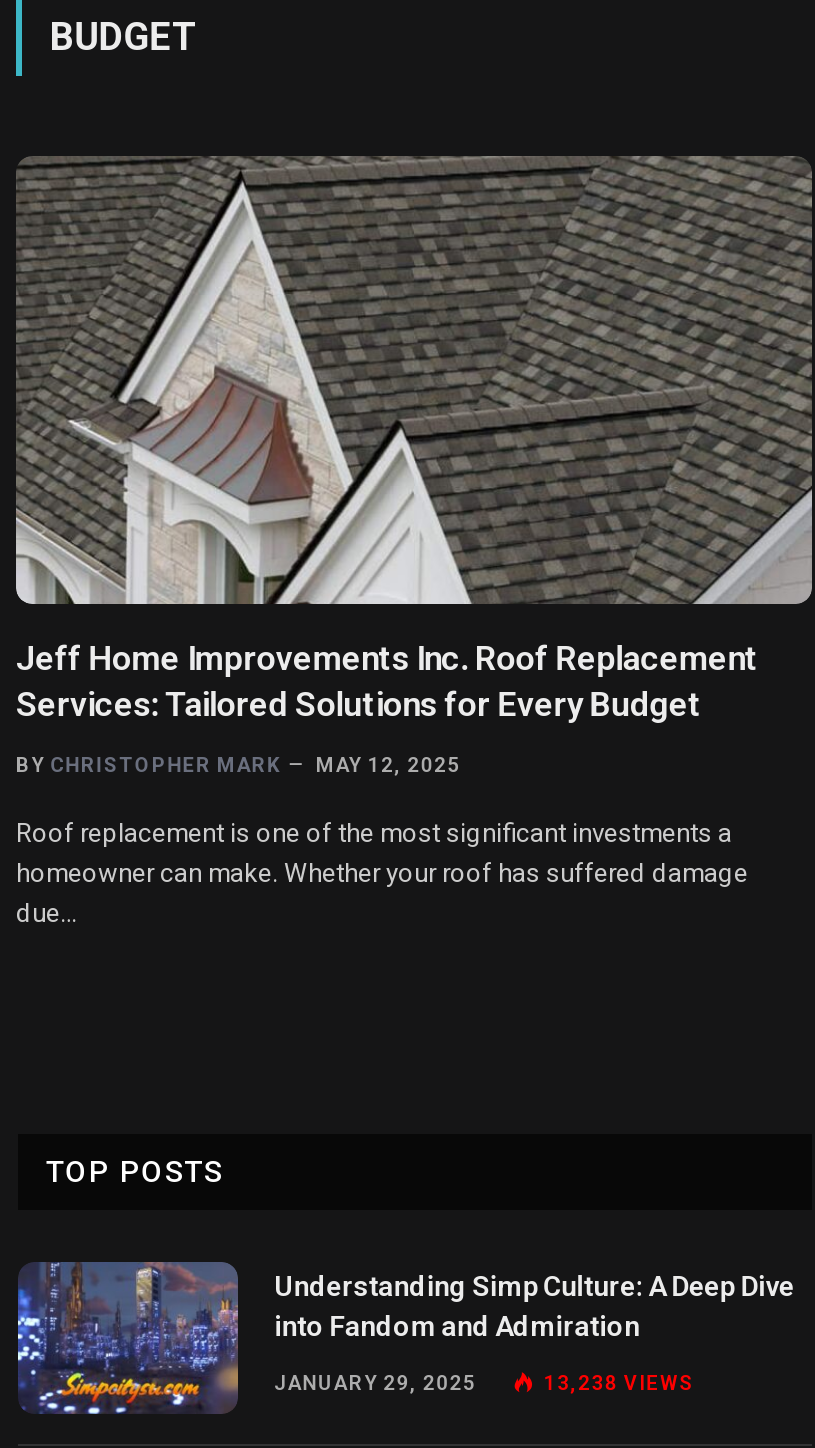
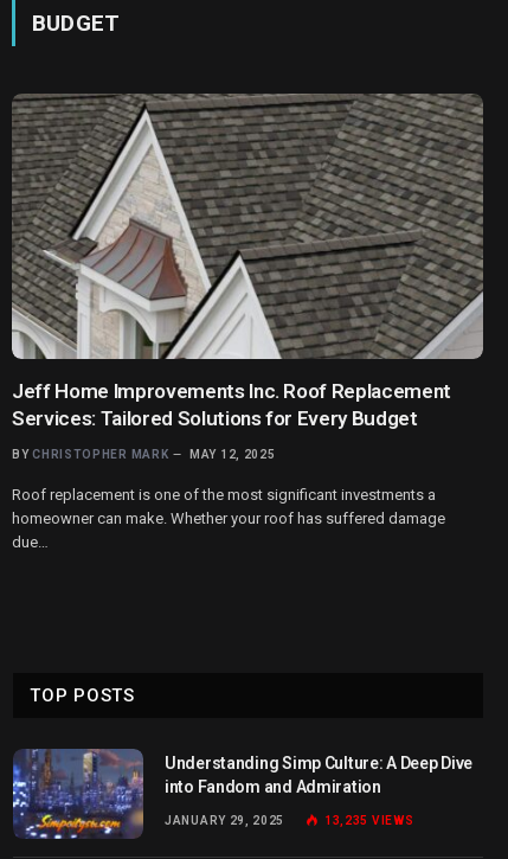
- 13,238 VIEWS
+ 13,235 VIEWS
